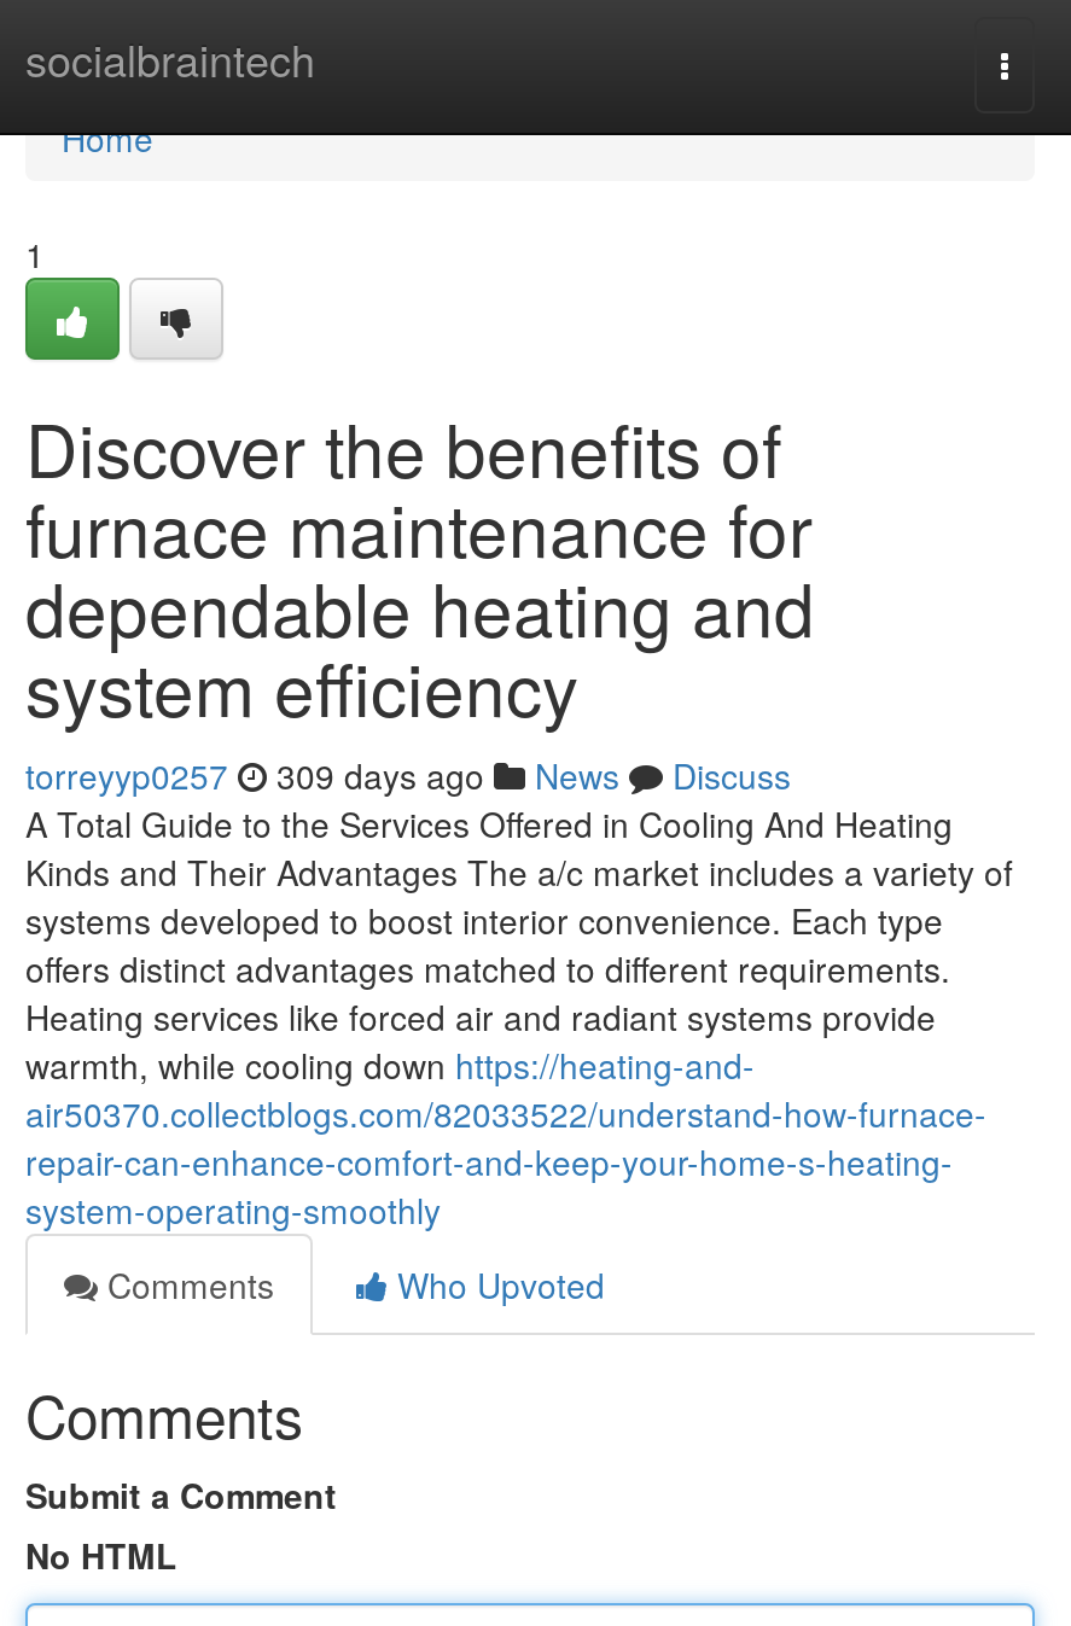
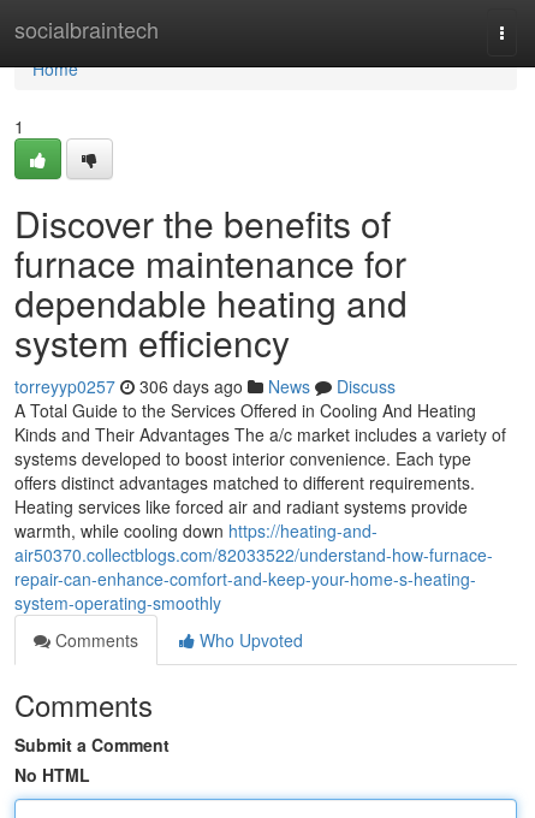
- torreyyp0257 309 days ago News Discuss
+ torreyyp0257 306 days ago News Discuss
